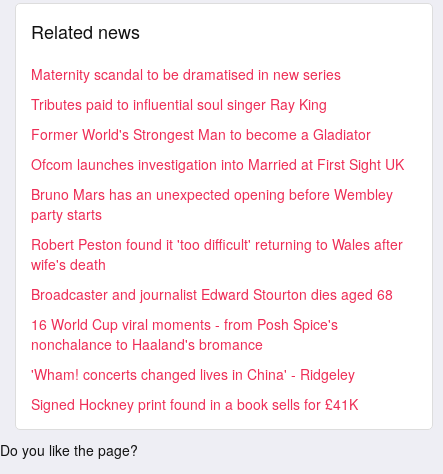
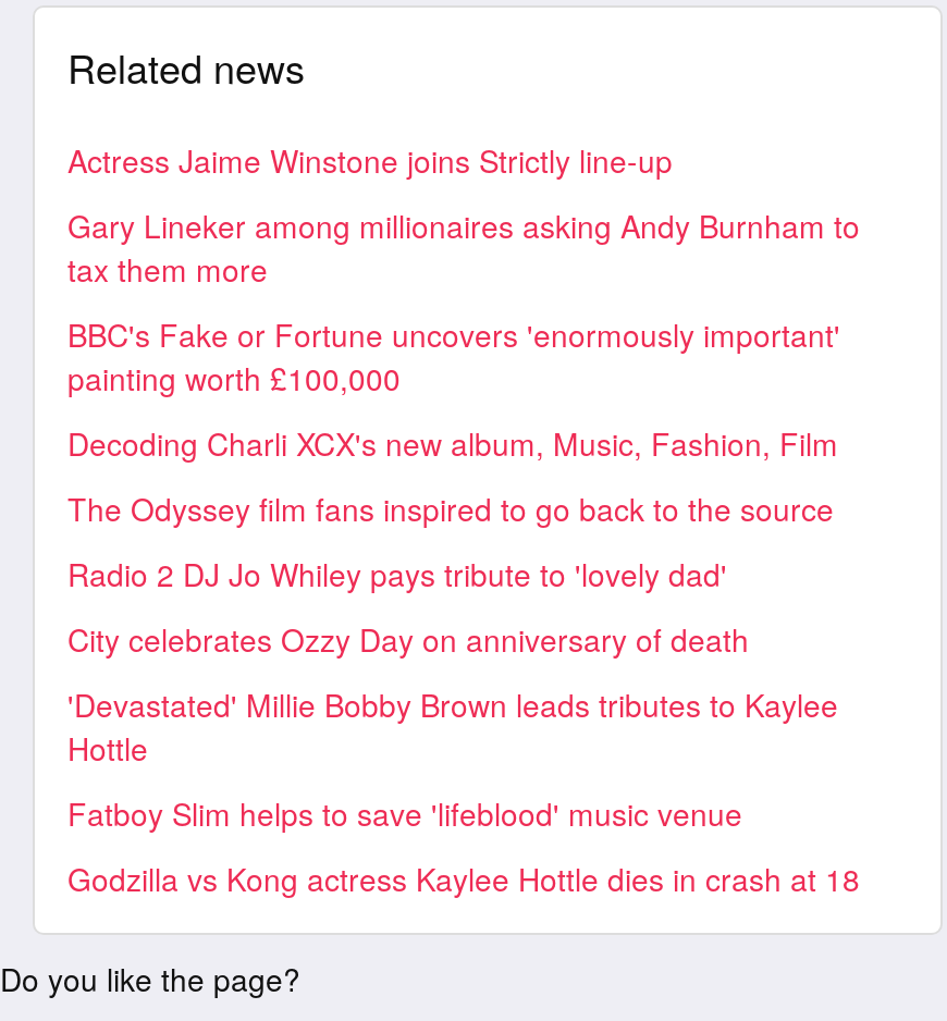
- Maternity scandal to be dramatised in new series
+ Actress Jaime Winstone joins Strictly line-up

- Tributes paid to influential soul singer Ray King
+ Gary Lineker among millionaires asking Andy Burnham to
+ tax them more

- Former World's Strongest Man to become a Gladiator
+ BBC's Fake or Fortune uncovers 'enormously important'
+ painting worth £100,000

- Ofcom launches investigation into Married at First Sight UK
+ Decoding Charli XCX's new album, Music, Fashion, Film

- Bruno Mars has an unexpected opening before Wembley
- party starts
+ The Odyssey film fans inspired to go back to the source

- Robert Peston found it 'too difficult' returning to Wales after
- wife's death
+ Radio 2 DJ Jo Whiley pays tribute to 'lovely dad'

- Broadcaster and journalist Edward Stourton dies aged 68
+ City celebrates Ozzy Day on anniversary of death

- 16 World Cup viral moments - from Posh Spice's
- nonchalance to Haaland's bromance
+ 'Devastated' Millie Bobby Brown leads tributes to Kaylee
+ Hottle

- 'Wham! concerts changed lives in China' - Ridgeley
+ Fatboy Slim helps to save 'lifeblood' music venue

- Signed Hockney print found in a book sells for £41K
+ Godzilla vs Kong actress Kaylee Hottle dies in crash at 18
